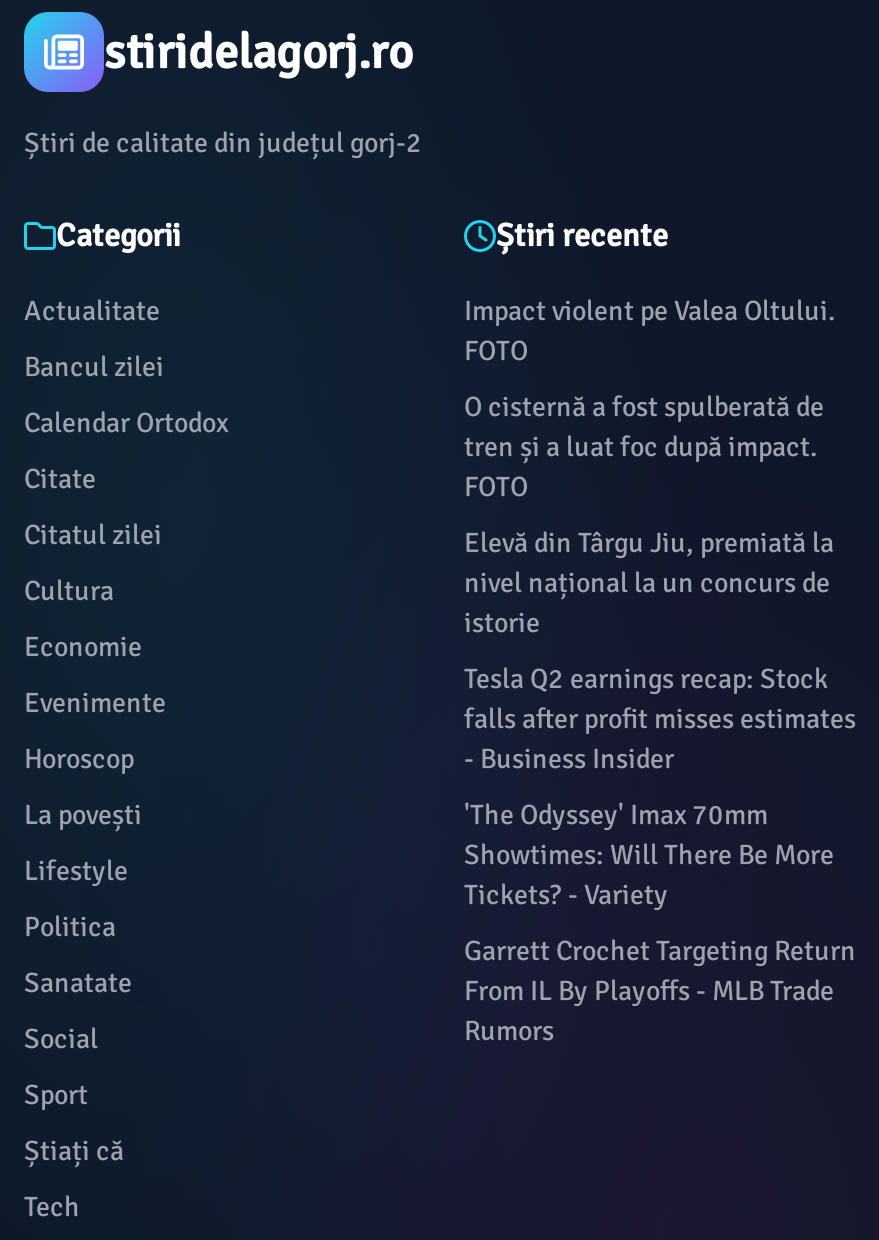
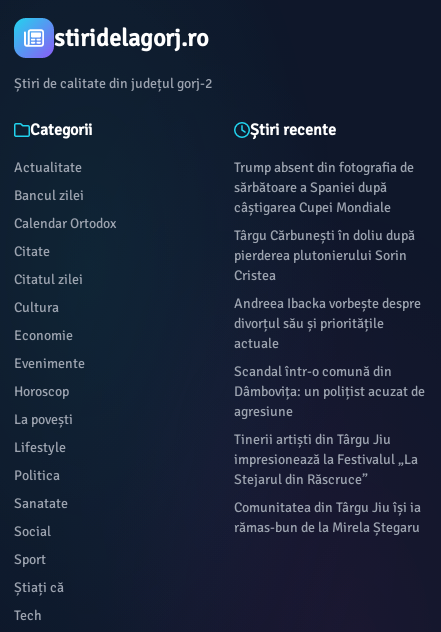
- Impact violent pe Valea Oltului.
- FOTO
+ Trump absent din fotografia de
+ sărbătoare a Spaniei după
+ câștigarea Cupei Mondiale

- O cisternă a fost spulberată de
- tren și a luat foc după impact.
- FOTO
+ Târgu Cărbunești în doliu după
+ pierderea plutonierului Sorin
+ Cristea

- Elevă din Târgu Jiu, premiată la
- nivel național la un concurs de
- istorie
+ Andreea Ibacka vorbește despre
+ divorțul său și prioritățile
+ actuale

- Tesla Q2 earnings recap: Stock
- falls after profit misses estimates
- - Business Insider
+ Scandal într-o comună din
+ Dâmbovița: un polițist acuzat de
+ agresiune

- 'The Odyssey' Imax 70mm
- Showtimes: Will There Be More
- Tickets? - Variety
+ Tinerii artiști din Târgu Jiu
+ impresionează la Festivalul „La
+ Stejarul din Răscruce”

- Garrett Crochet Targeting Return
- From IL By Playoffs - MLB Trade
- Rumors
+ Comunitatea din Târgu Jiu își ia
+ rămas-bun de la Mirela Ștegaru
